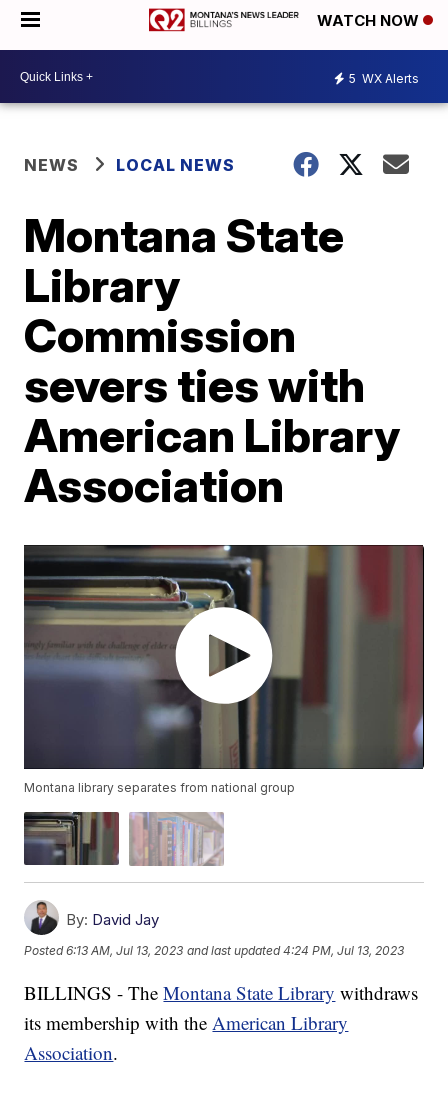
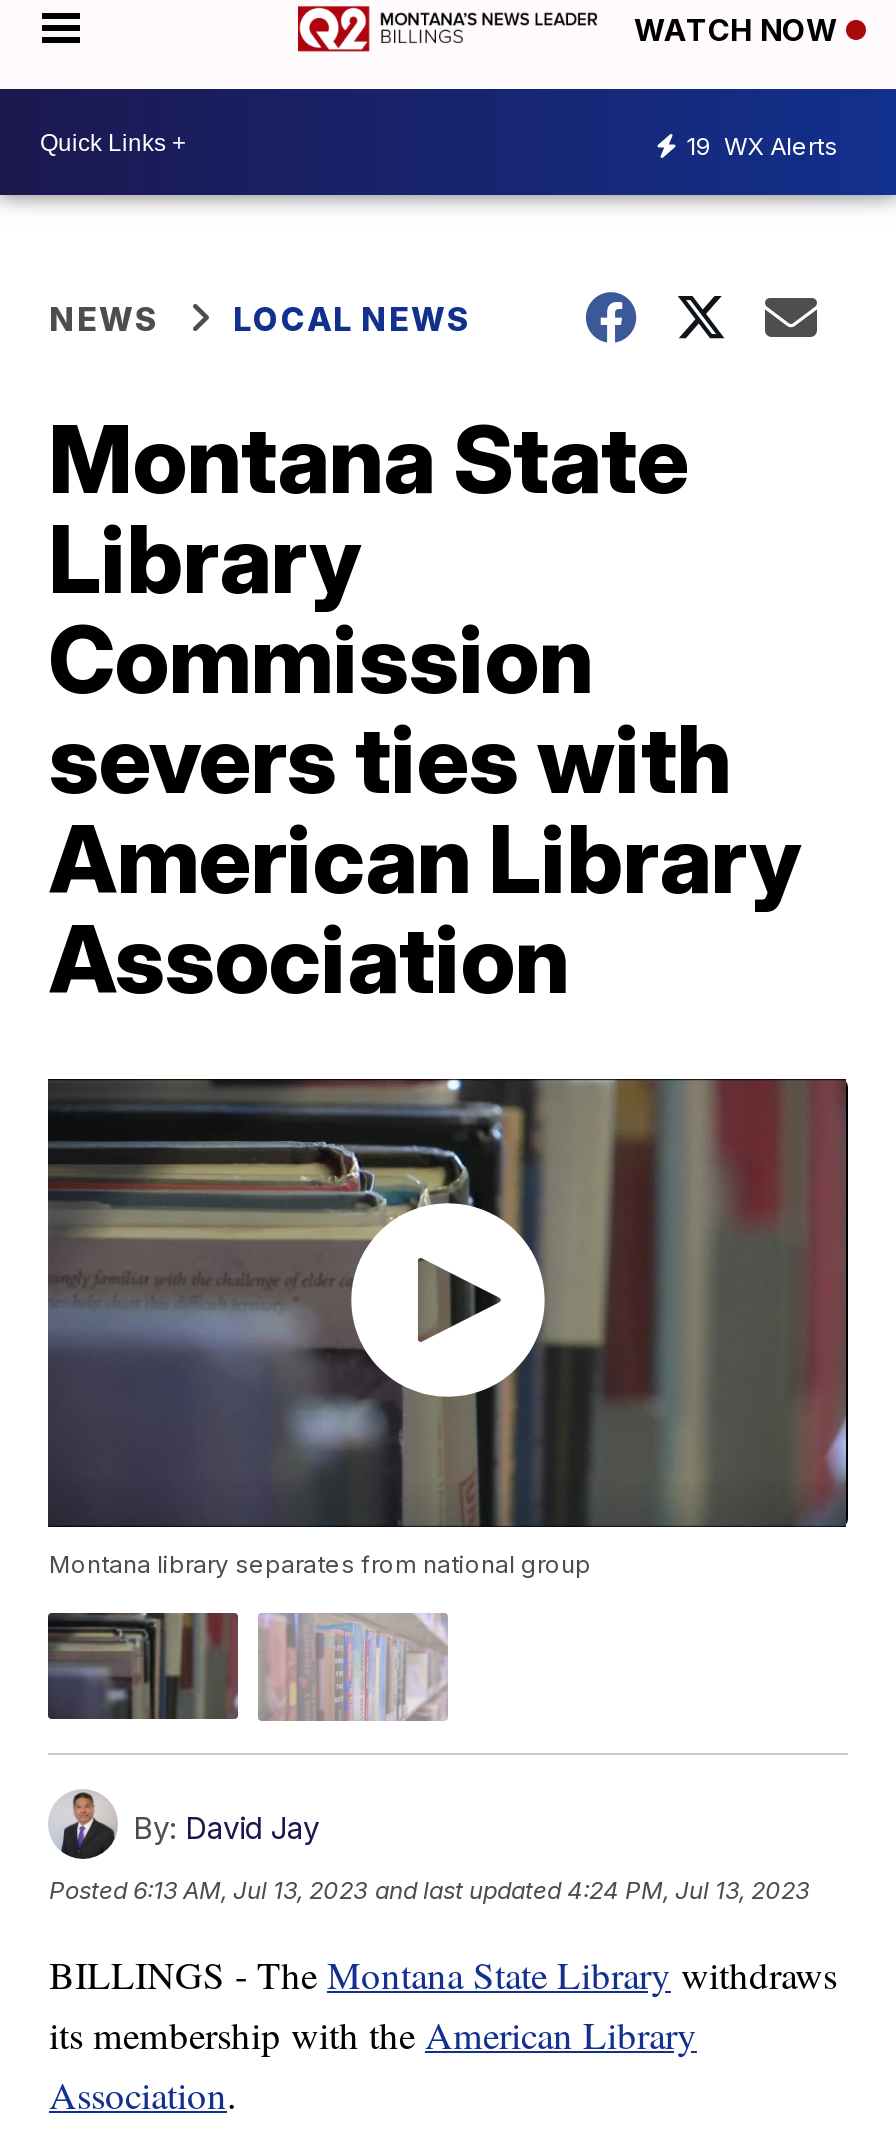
- 5 WX Alerts
+ 19 WX Alerts
